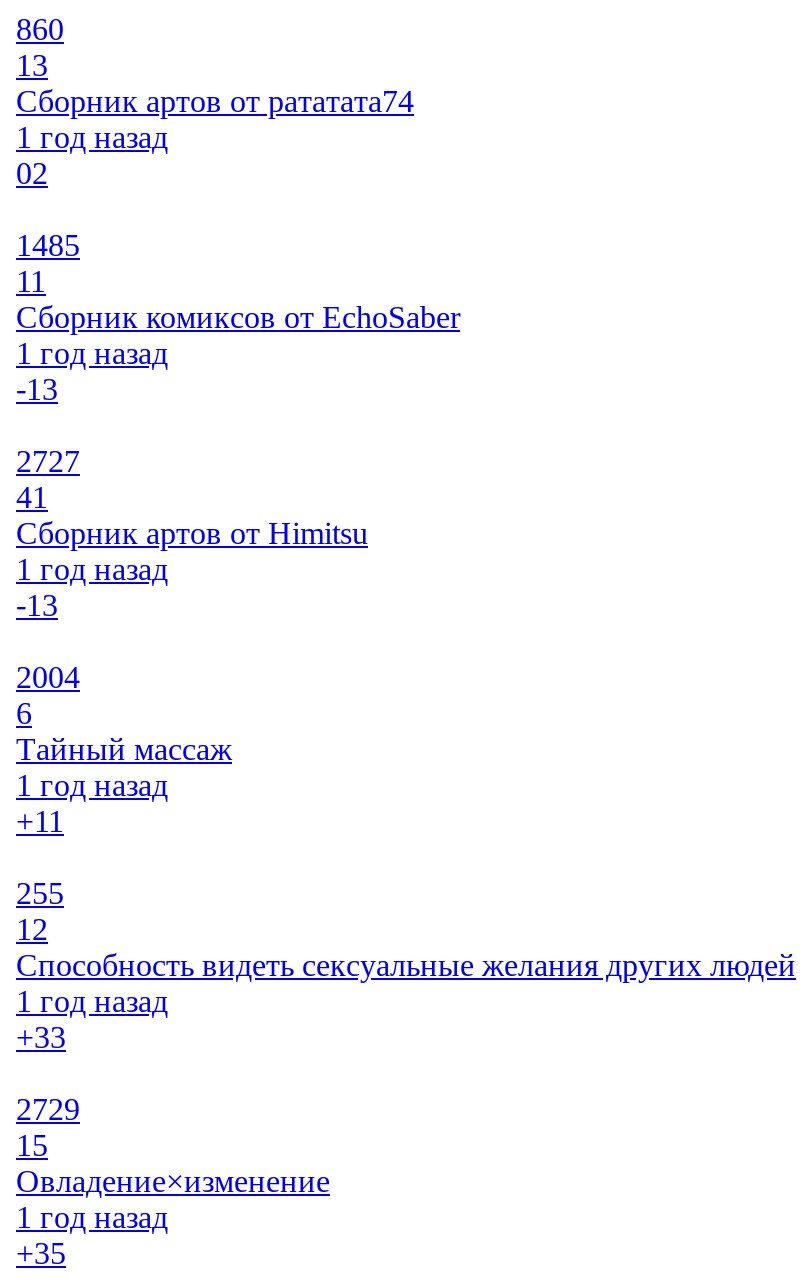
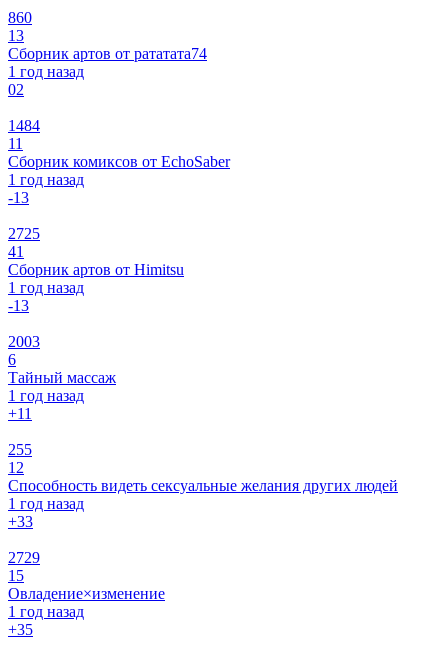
- 1485
+ 1484

- 2727
+ 2725

- 2004
+ 2003
